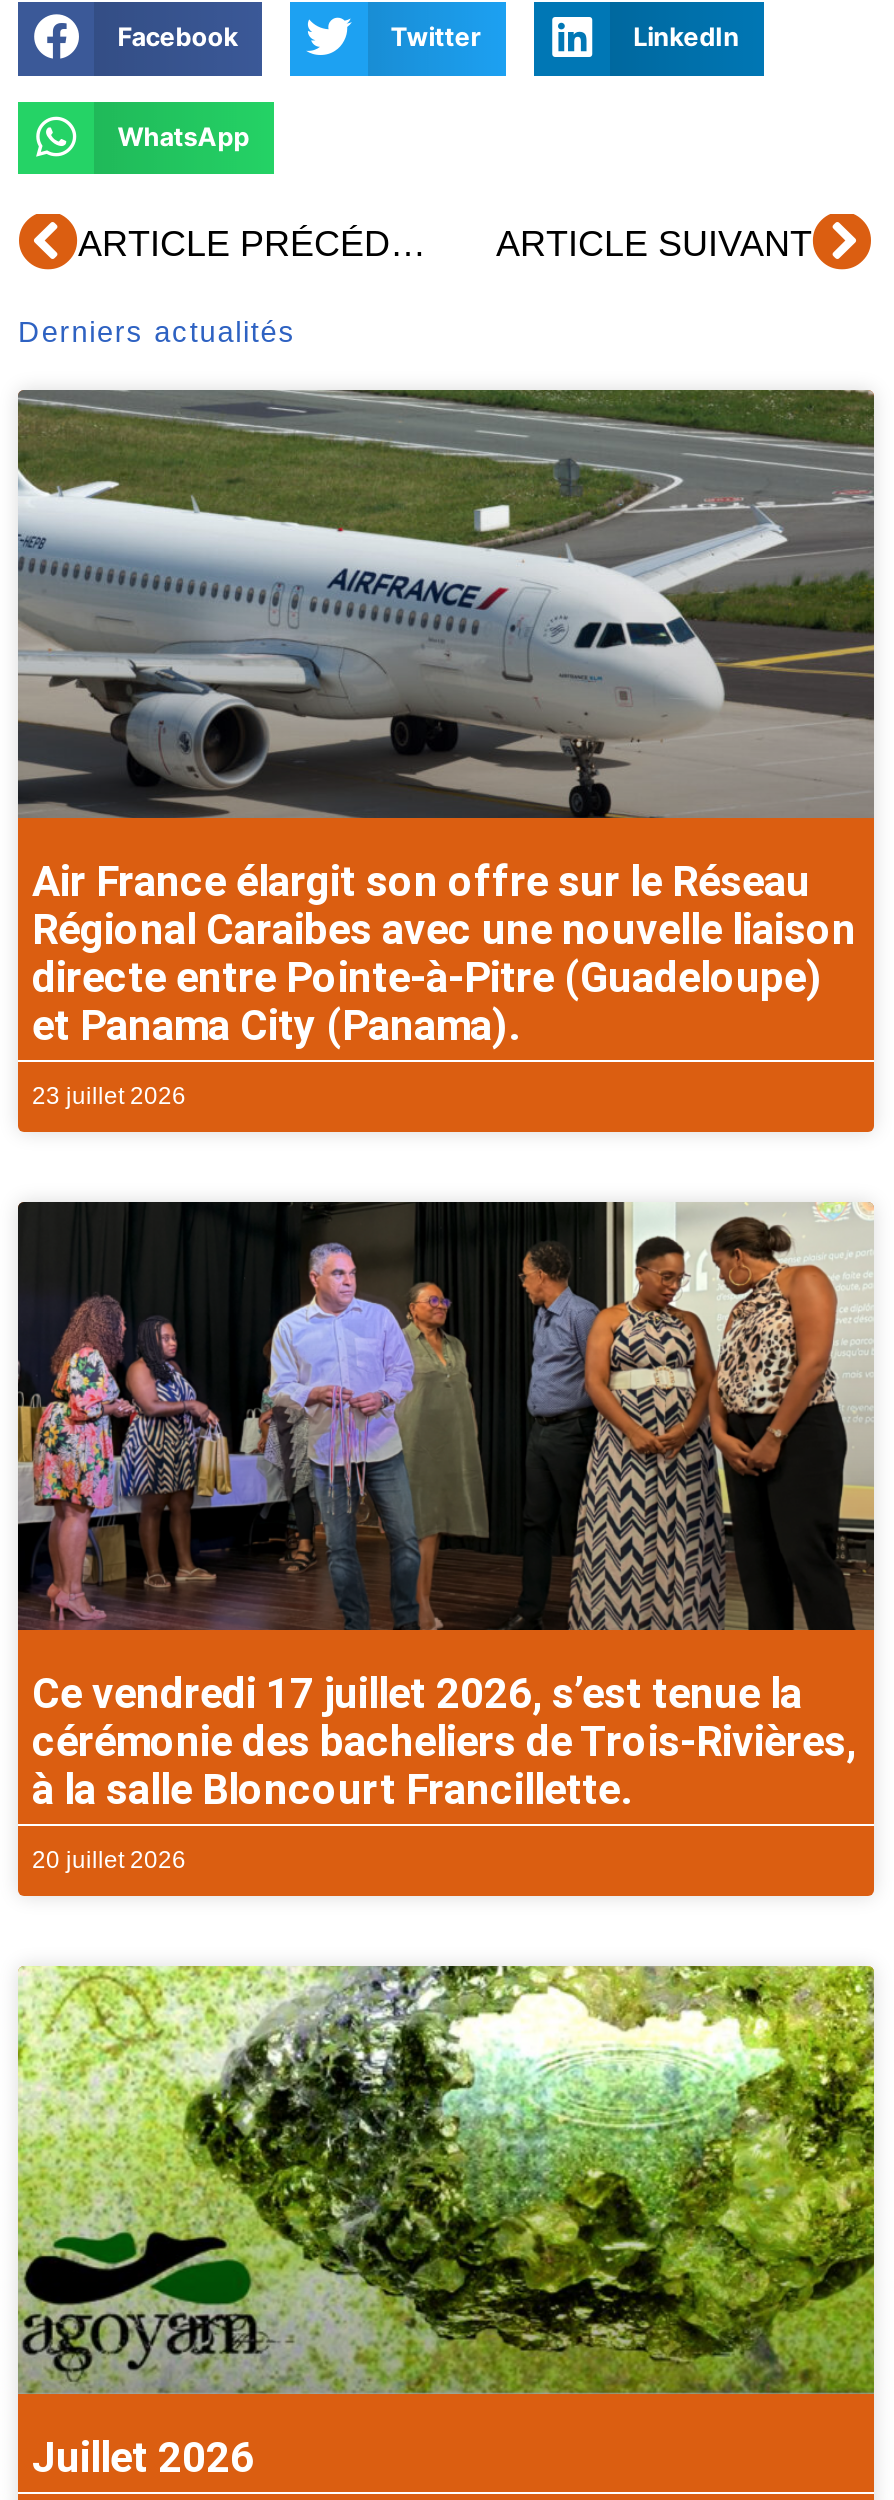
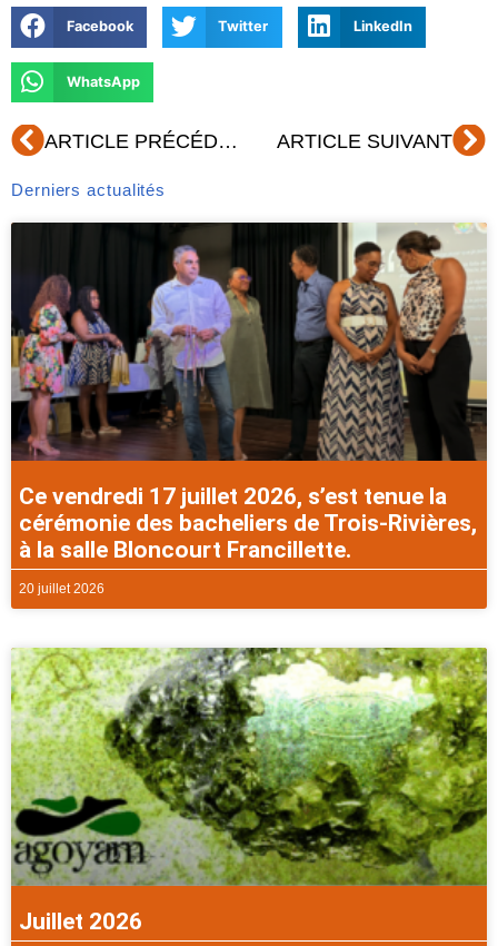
- [image]
- Air France élargit son offre sur le Réseau
- Régional Caraibes avec une nouvelle liaison
- directe entre Pointe-à-Pitre (Guadeloupe)
- et Panama City (Panama).
- 23 juillet 2026
